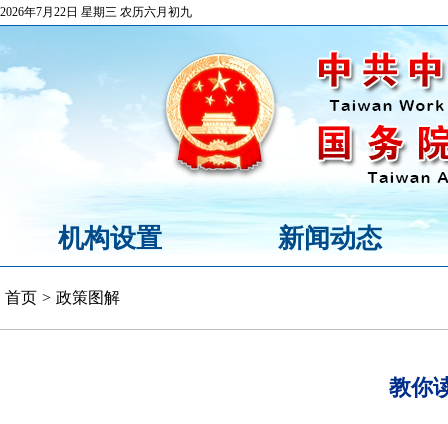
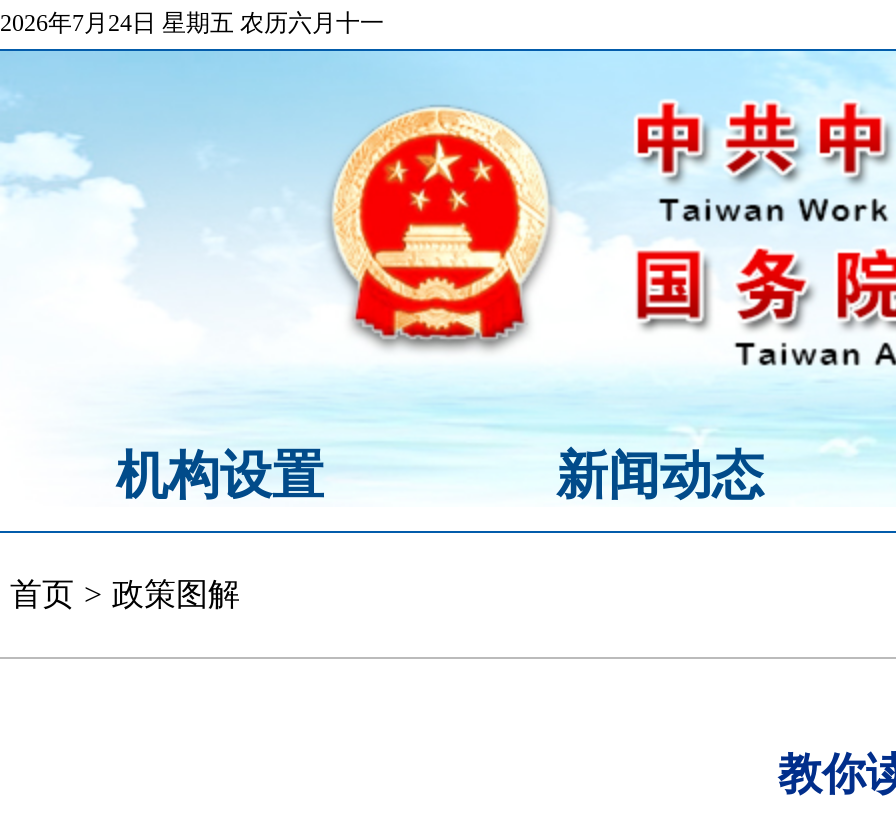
- 2026年7月22日 星期三 农历六月初九
+ 2026年7月24日 星期五 农历六月十一
